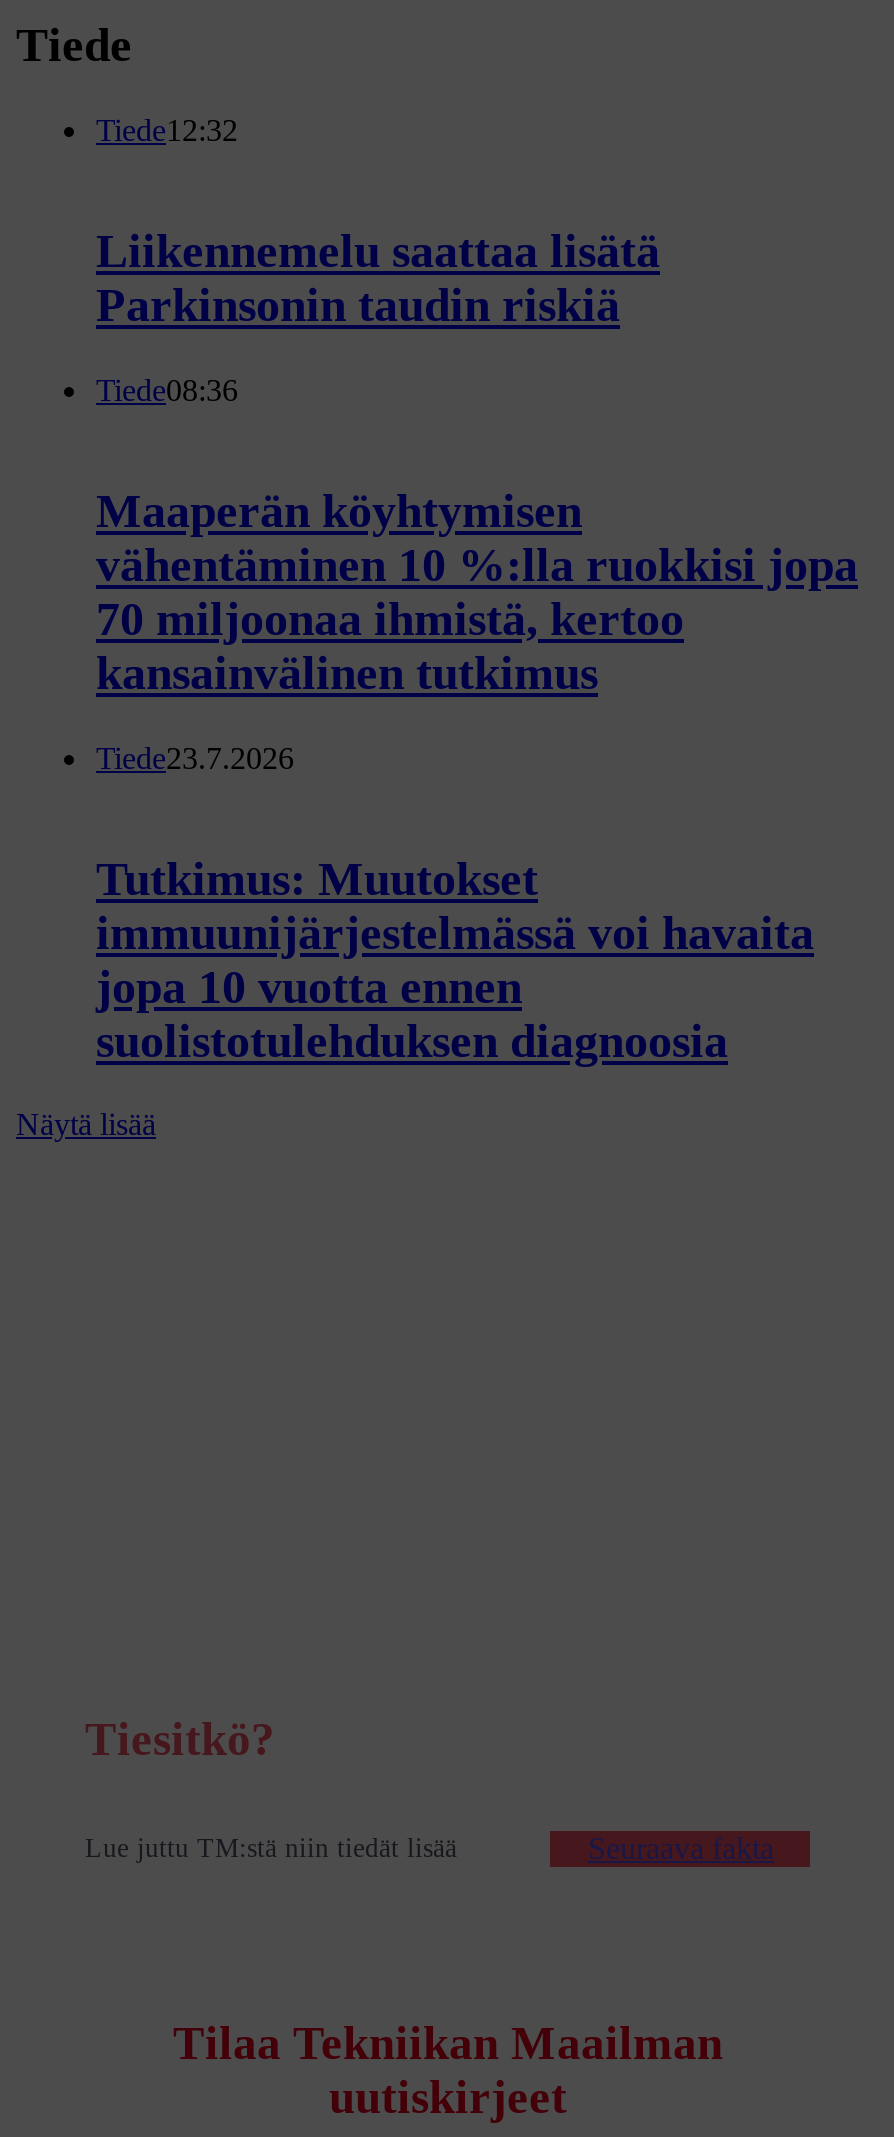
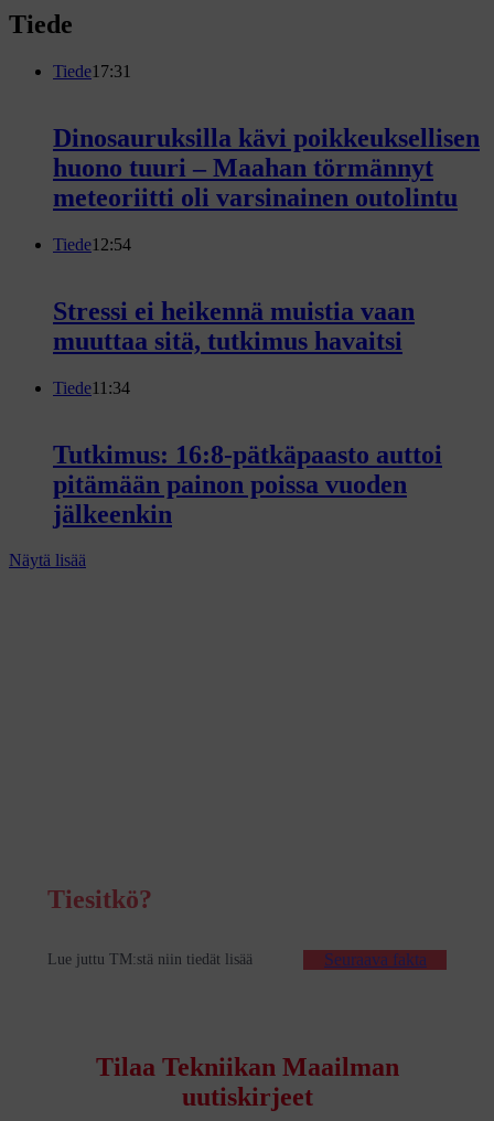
- Tiede12:32
+ Tiede17:31

- Liikennemelu saattaa lisätä
- Parkinsonin taudin riskiä
+ Dinosauruksilla kävi poikkeuksellisen
+ huono tuuri – Maahan törmännyt
+ meteoriitti oli varsinainen outolintu

- Tiede08:36
+ Tiede12:54

- Maaperän köyhtymisen
- vähentäminen 10 %:lla ruokkisi jopa
- 70 miljoonaa ihmistä, kertoo
- kansainvälinen tutkimus
+ Stressi ei heikennä muistia vaan
+ muuttaa sitä, tutkimus havaitsi

- Tiede23.7.2026
+ Tiede11:34

- Tutkimus: Muutokset
- immuunijärjestelmässä voi havaita
- jopa 10 vuotta ennen
- suolistotulehduksen diagnoosia
+ Tutkimus: 16:8-pätkäpaasto auttoi
+ pitämään painon poissa vuoden
+ jälkeenkin
